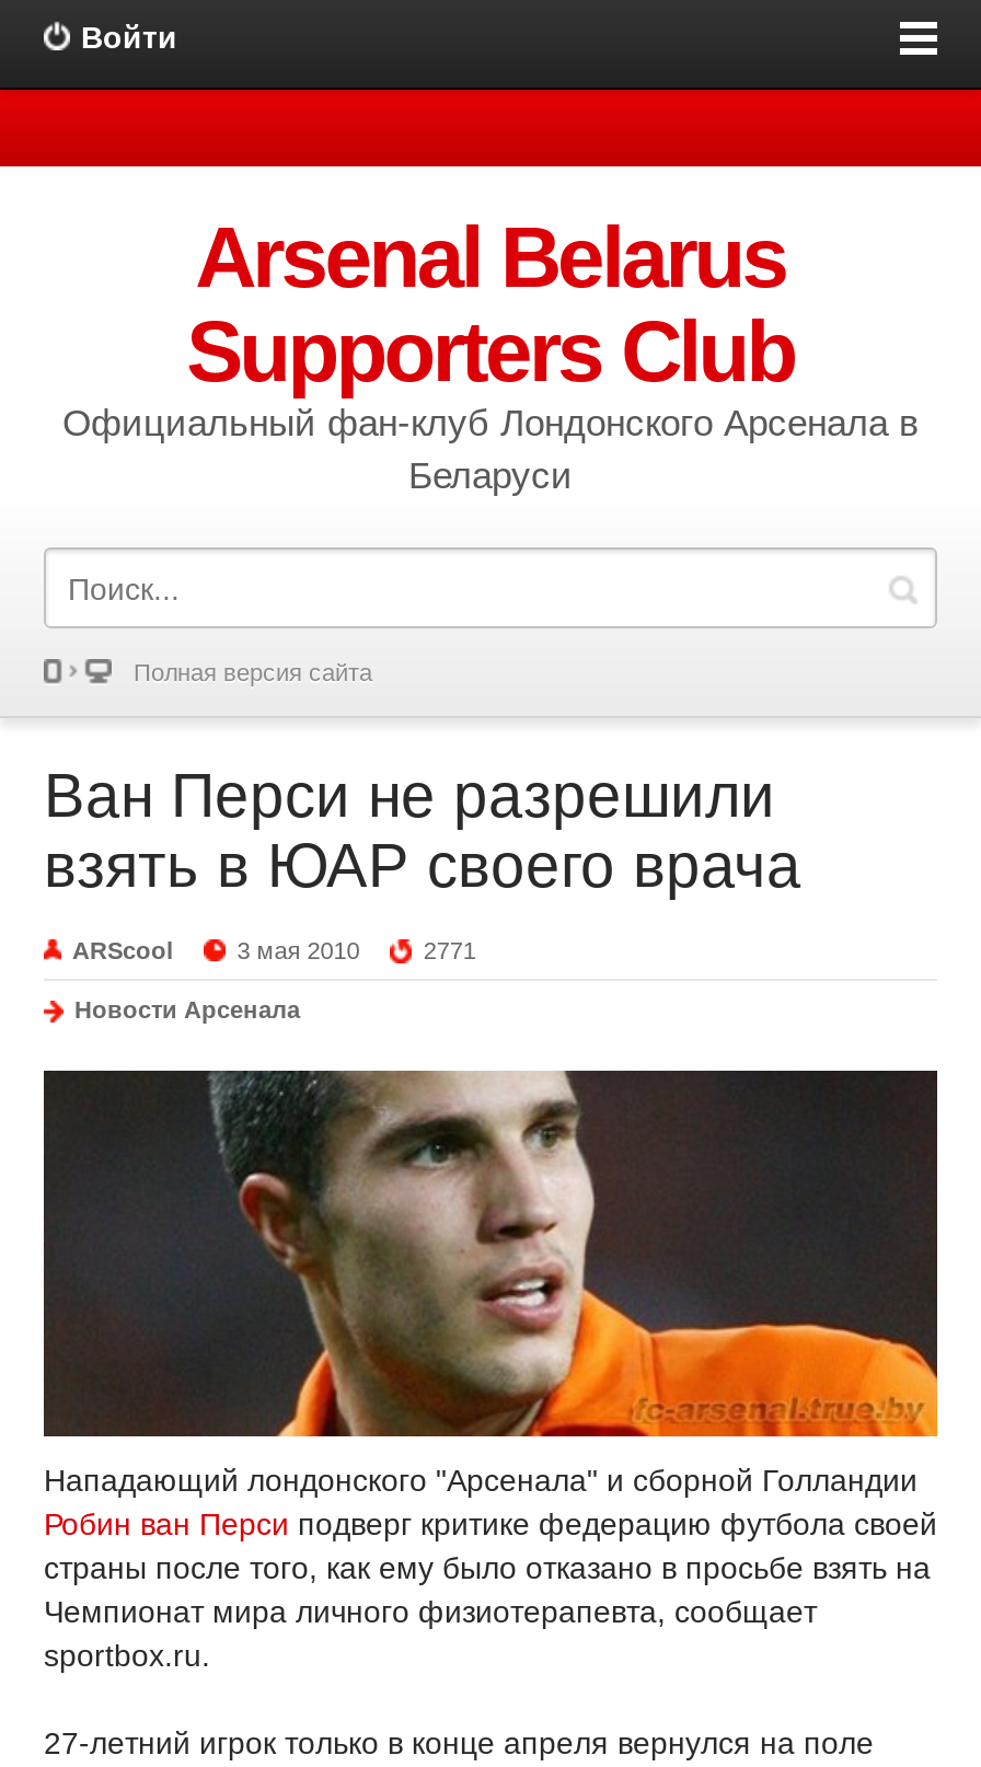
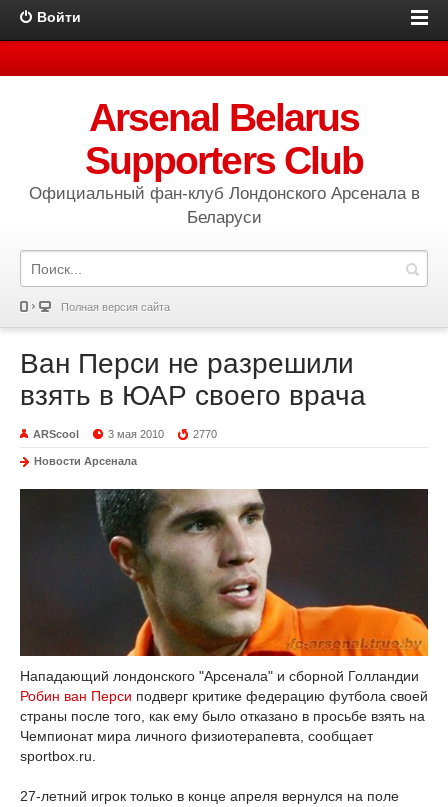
- 2771
+ 2770
